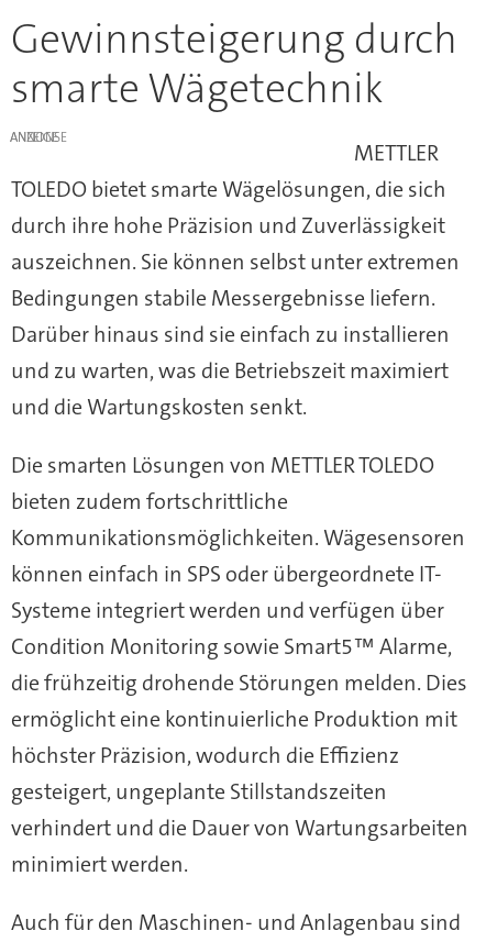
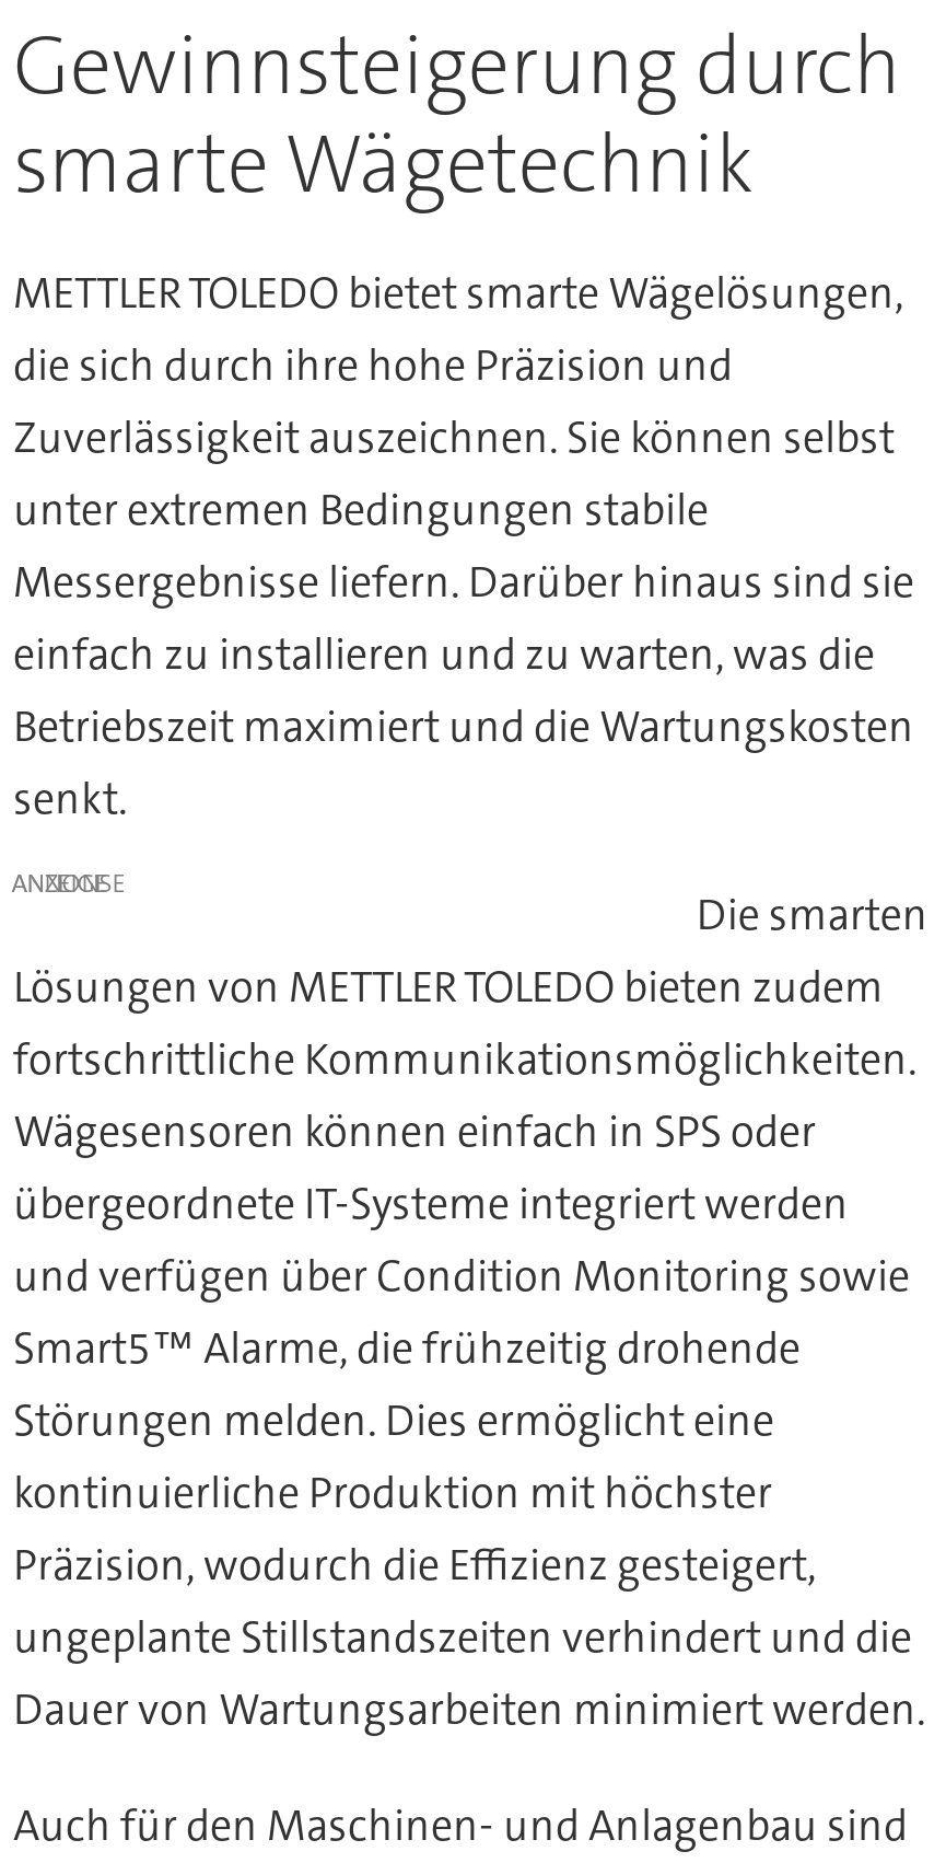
+ METTLER TOLEDO bietet smarte Wägelösungen,
+ die sich durch ihre hohe Präzision und
+ Zuverlässigkeit auszeichnen. Sie können selbst
+ unter extremen Bedingungen stabile
+ Messergebnisse liefern. Darüber hinaus sind sie
+ einfach zu installieren und zu warten, was die
+ Betriebszeit maximiert und die Wartungskosten
+ senkt.

moved down: ANZEIGE

- METTLER
- TOLEDO bietet smarte Wägelösungen, die sich
- durch ihre hohe Präzision und Zuverlässigkeit
- auszeichnen. Sie können selbst unter extremen
- Bedingungen stabile Messergebnisse liefern.
- Darüber hinaus sind sie einfach zu installieren
- und zu warten, was die Betriebszeit maximiert
- und die Wartungskosten senkt.
- Die smarten Lösungen von METTLER TOLEDO
- bieten zudem fortschrittliche
- Kommunikationsmöglichkeiten. Wägesensoren
- können einfach in SPS oder übergeordnete IT-
- Systeme integriert werden und verfügen über
- Condition Monitoring sowie Smart5™ Alarme,
- die frühzeitig drohende Störungen melden. Dies
- ermöglicht eine kontinuierliche Produktion mit
- höchster Präzision, wodurch die Effizienz
- gesteigert, ungeplante Stillstandszeiten
- verhindert und die Dauer von Wartungsarbeiten
- minimiert werden.
+ Die smarten
+ Lösungen von METTLER TOLEDO bieten zudem
+ fortschrittliche Kommunikationsmöglichkeiten.
+ Wägesensoren können einfach in SPS oder
+ übergeordnete IT-Systeme integriert werden
+ und verfügen über Condition Monitoring sowie
+ Smart5™ Alarme, die frühzeitig drohende
+ Störungen melden. Dies ermöglicht eine
+ kontinuierliche Produktion mit höchster
+ Präzision, wodurch die Effizienz gesteigert,
+ ungeplante Stillstandszeiten verhindert und die
+ Dauer von Wartungsarbeiten minimiert werden.
